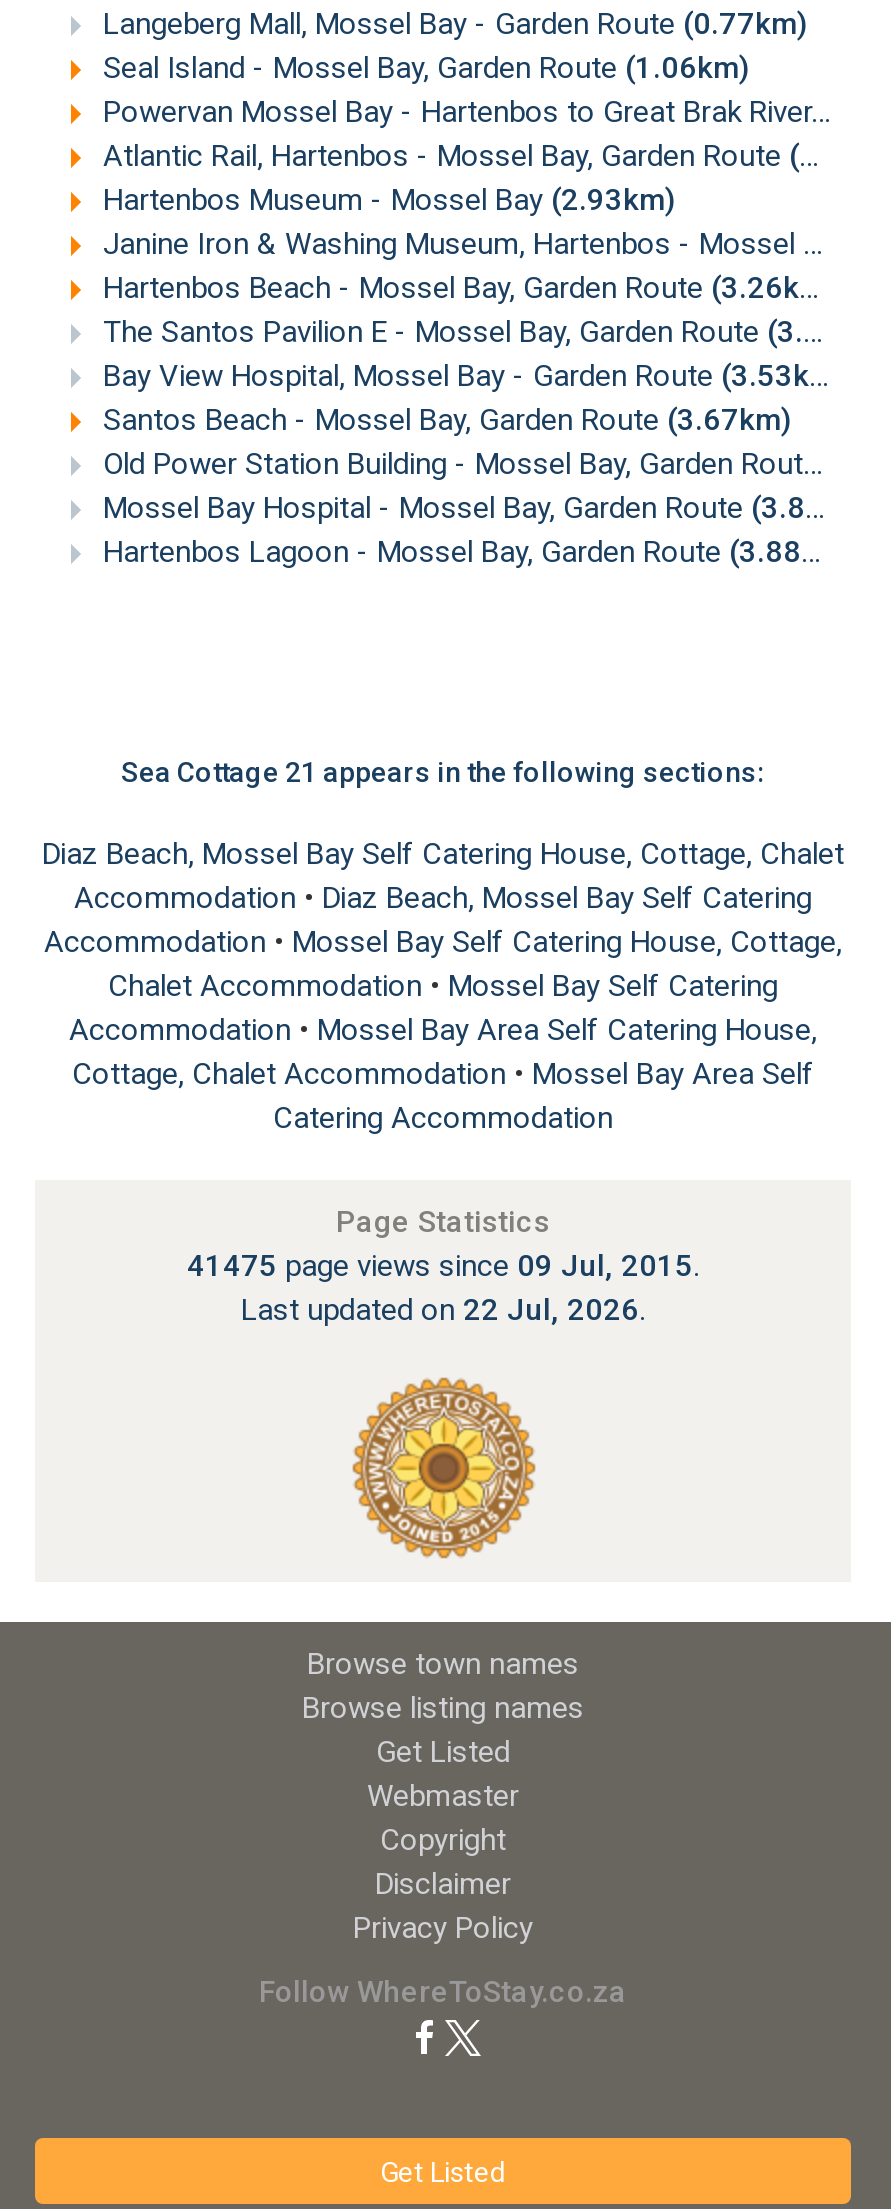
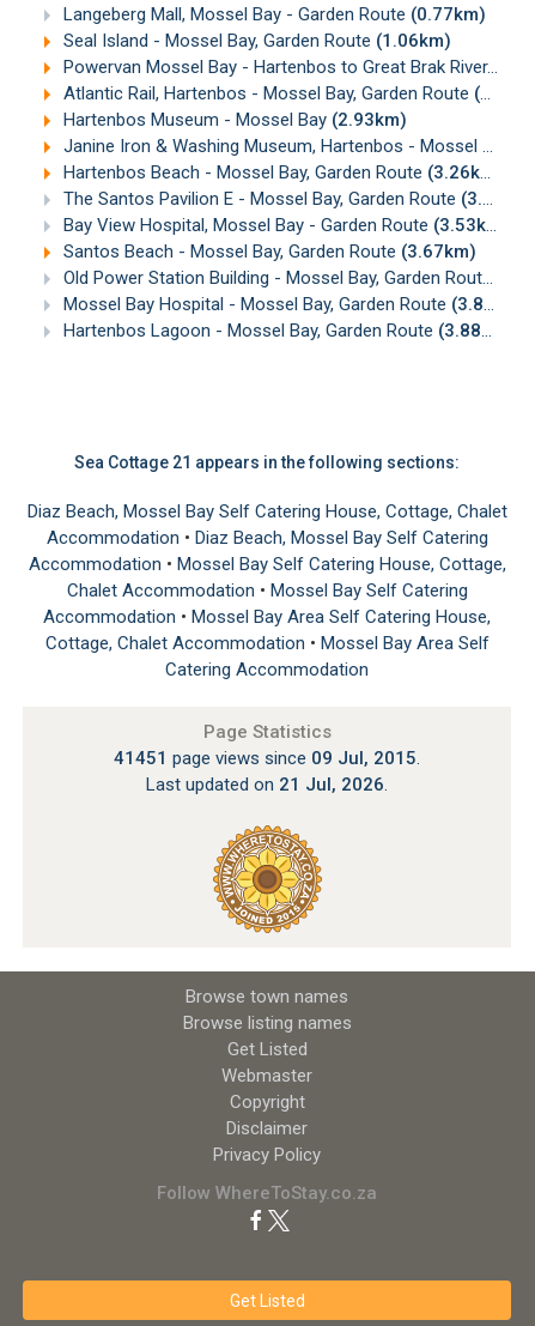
- 41475 page views since 09 Jul, 2015.
+ 41451 page views since 09 Jul, 2015.

- Last updated on 22 Jul, 2026.
+ Last updated on 21 Jul, 2026.
